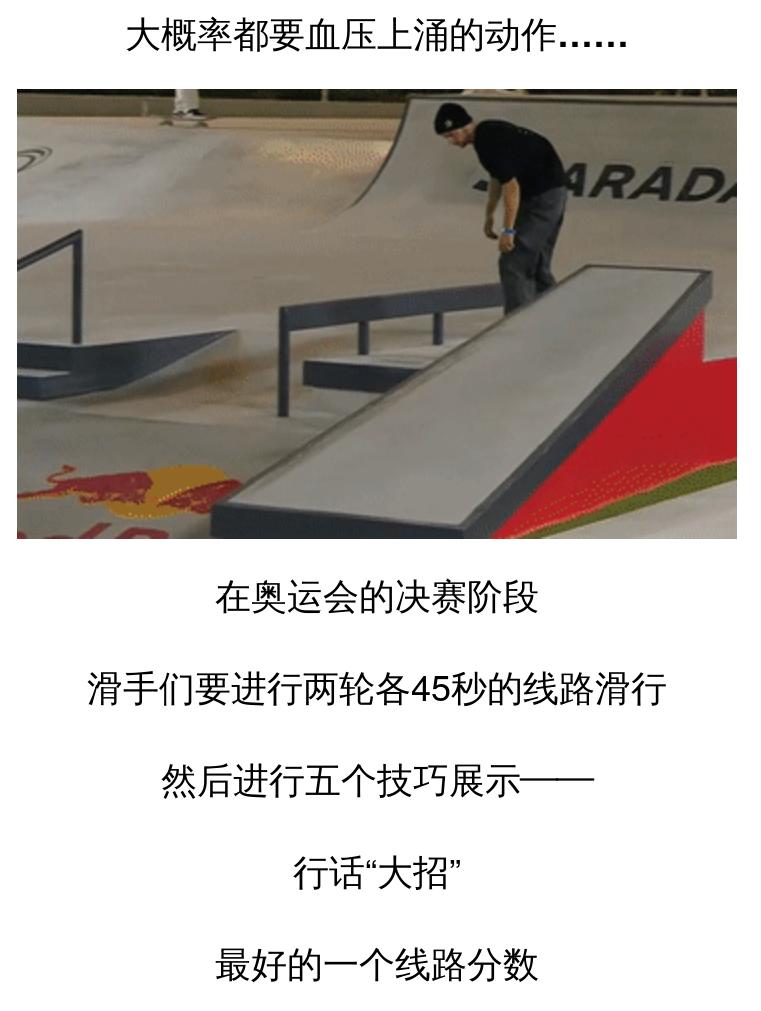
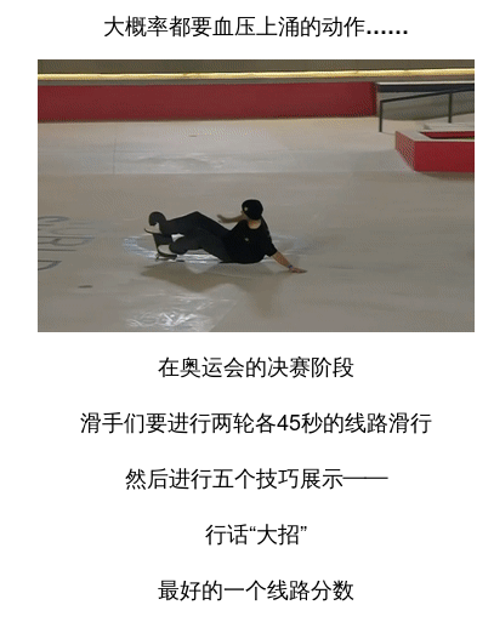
- [image]
+ [image]
